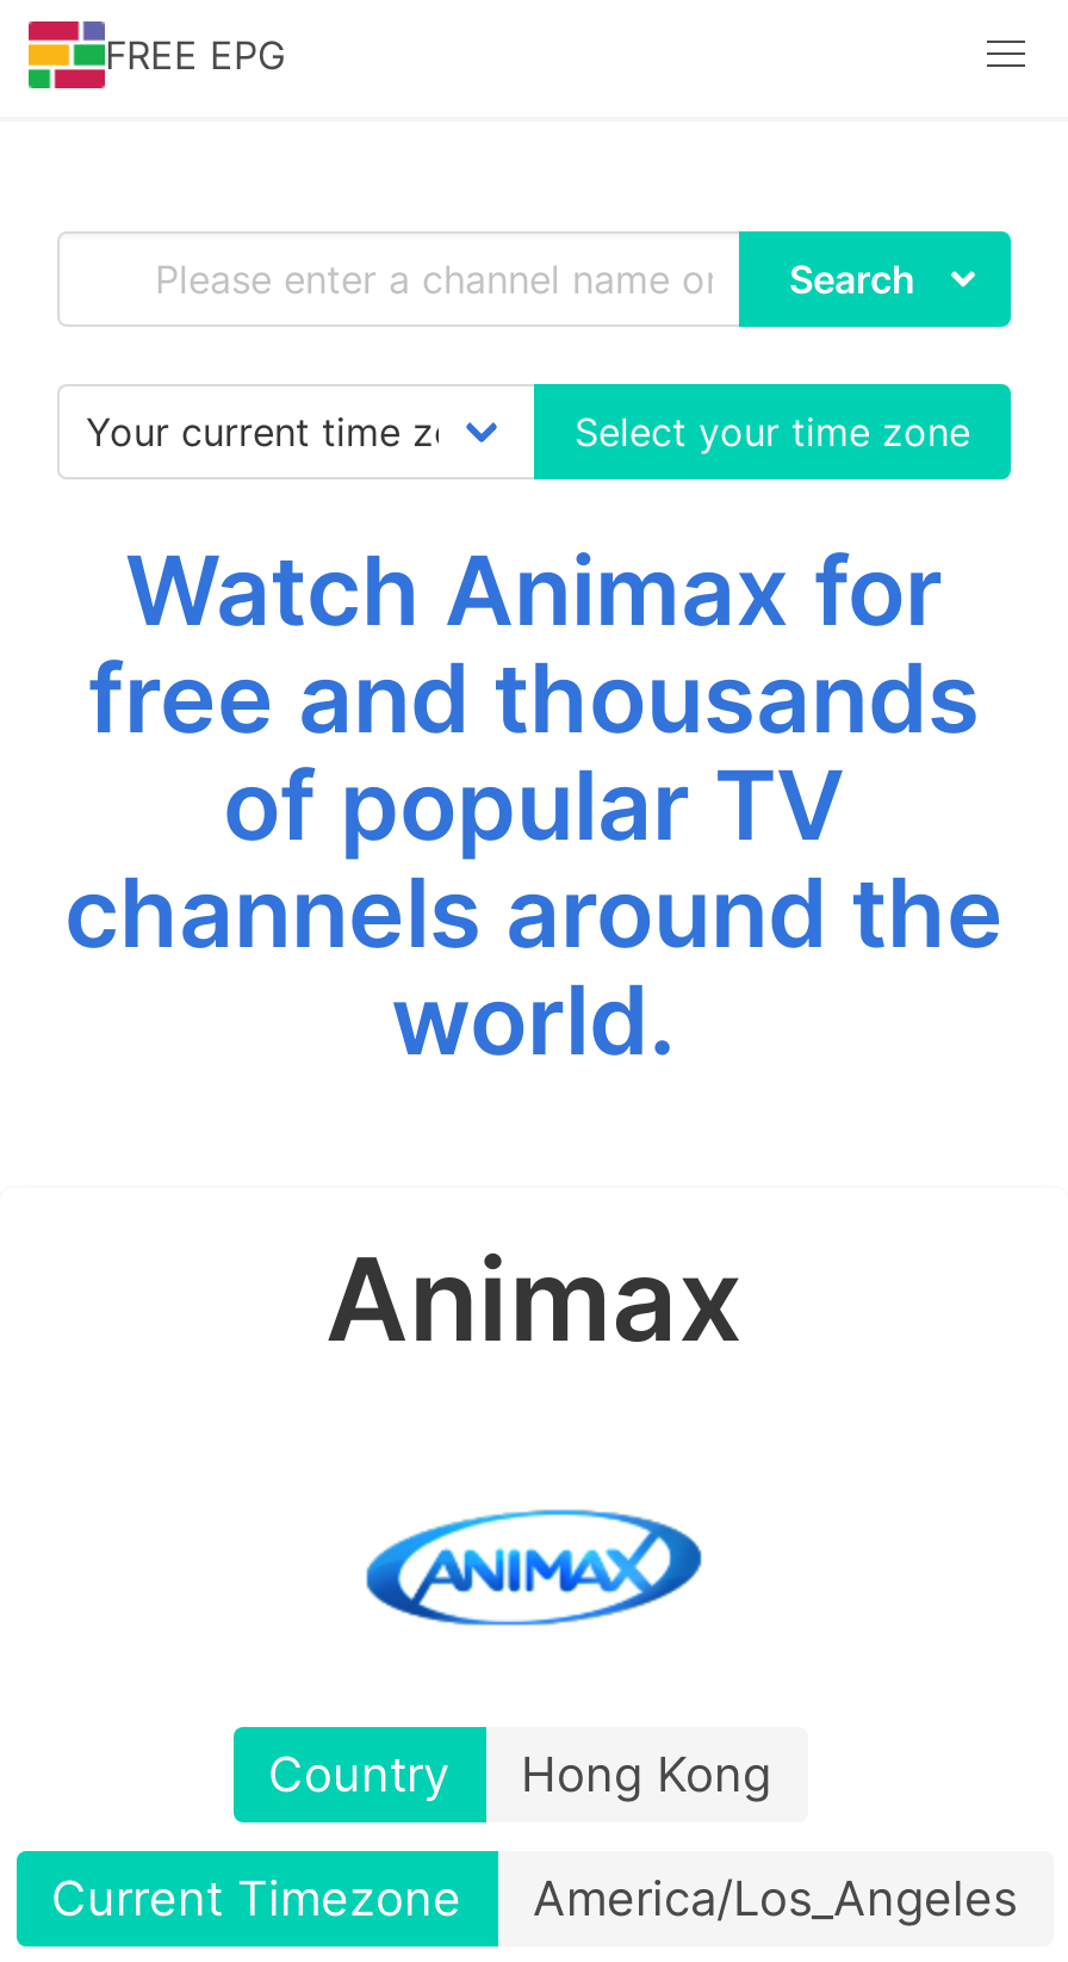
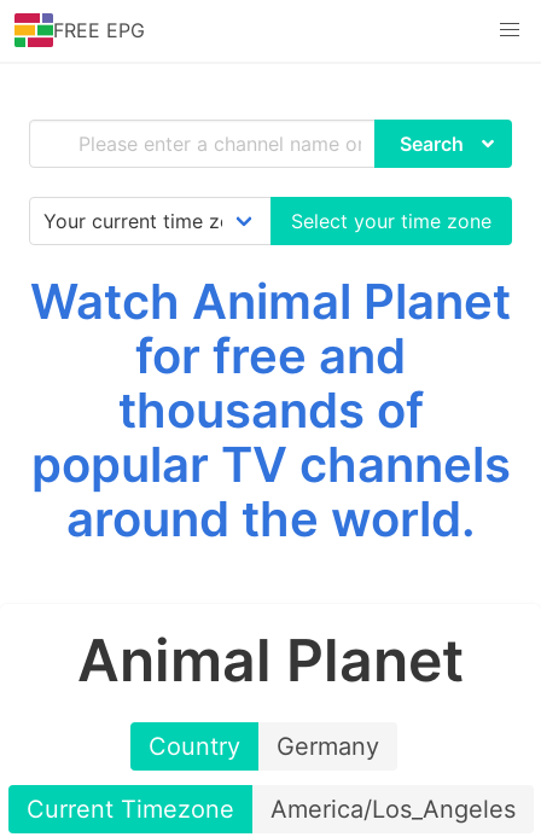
- Watch Animax for
- free and thousands
- of popular TV
- channels around the
- world.
+ Watch Animal Planet
+ for free and
+ thousands of
+ popular TV channels
+ around the world.

- Animax
+ Animal Planet

- Hong Kong
+ Germany
